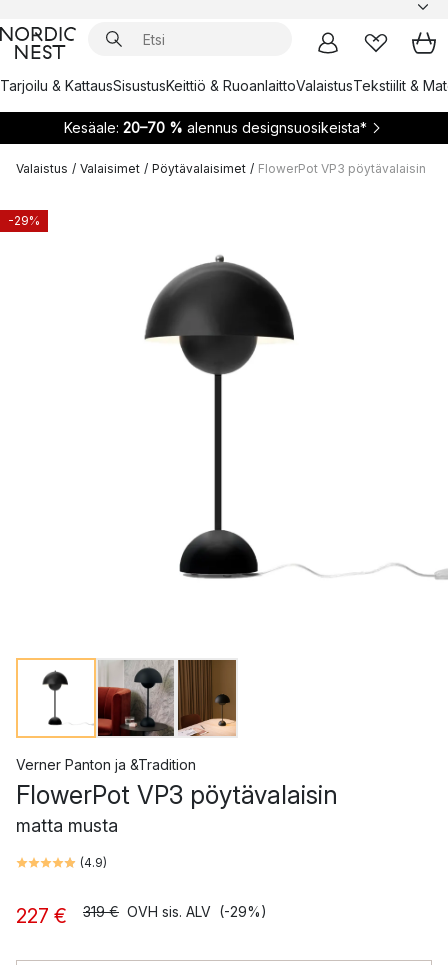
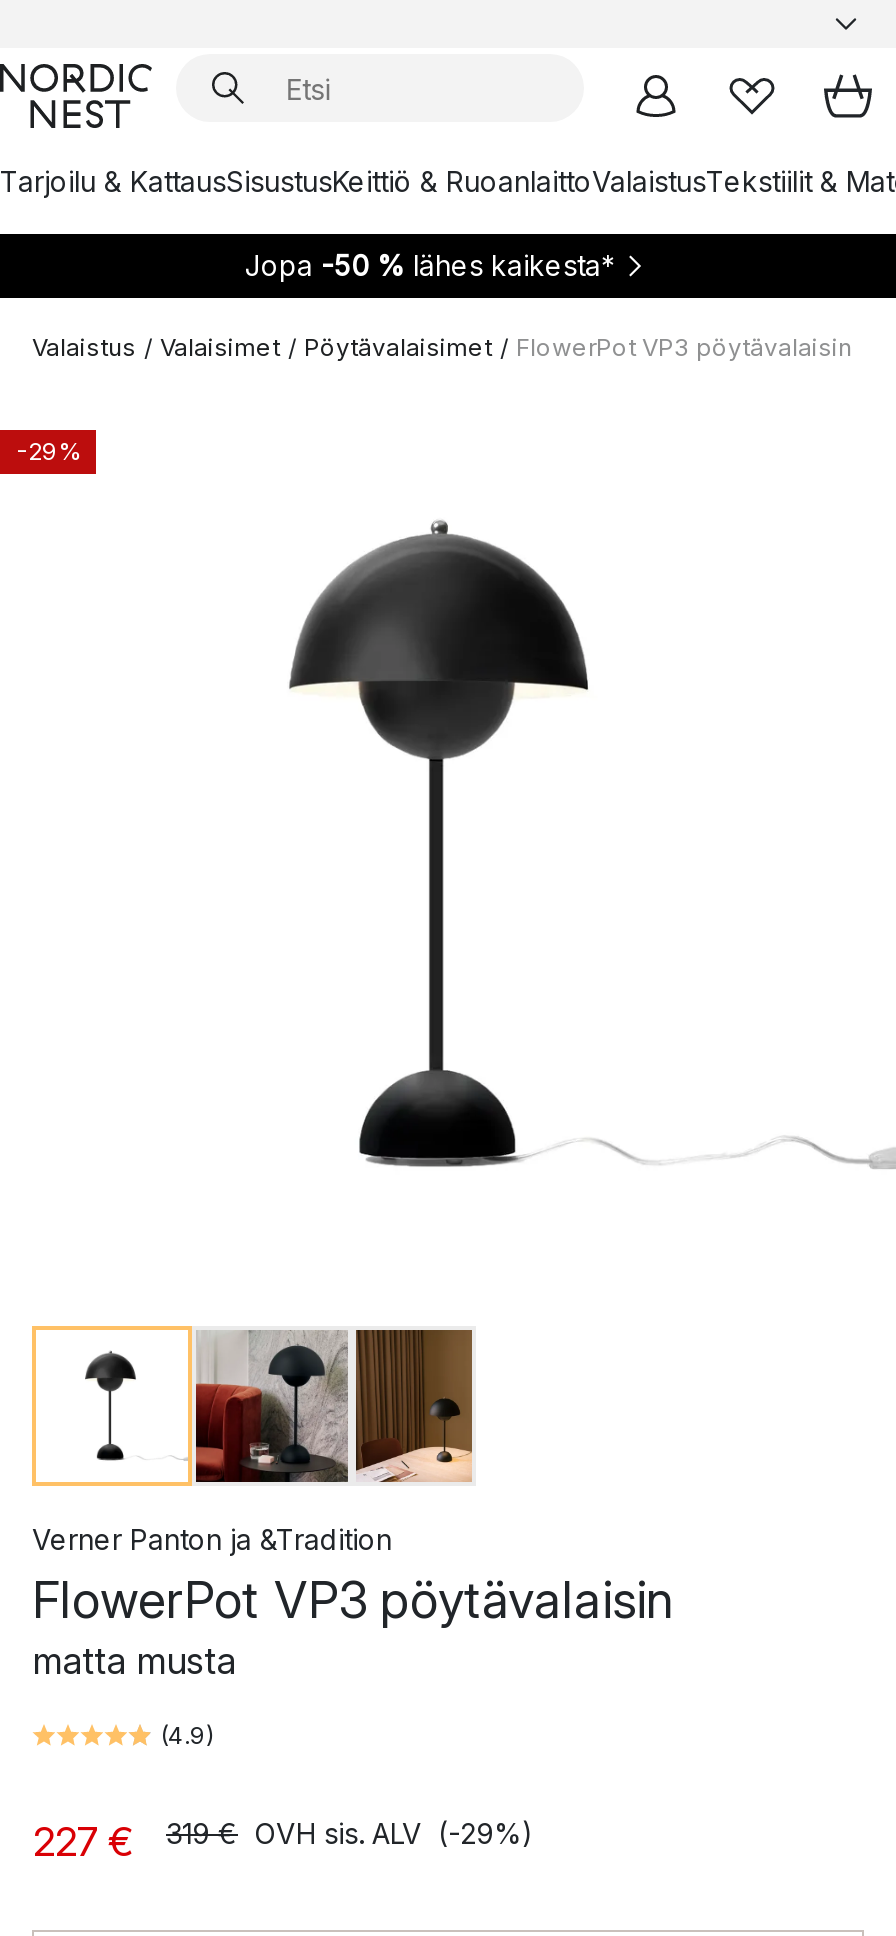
- Kesäale: 20–70 % alennus designsuosikeista*
+ Jopa -50 % lähes kaikesta*
